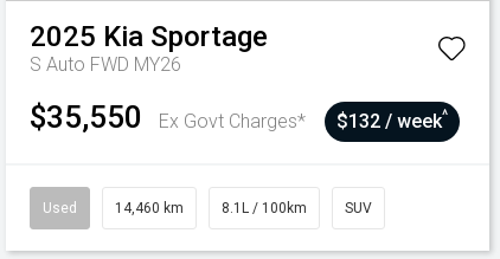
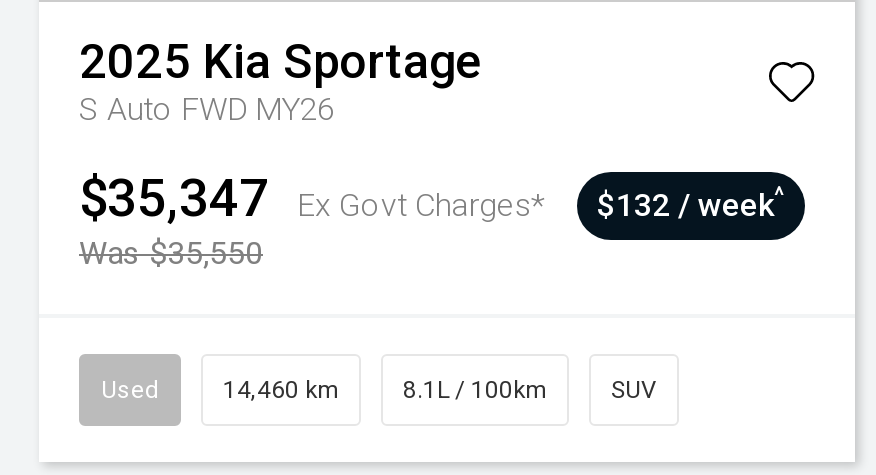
- $35,550 Ex Govt Charges* $132 / week^
+ $35,347 Ex Govt Charges* $132 / week^

+ Was $35,550
